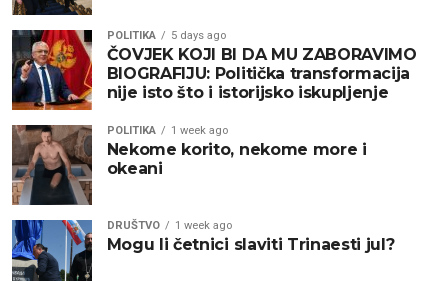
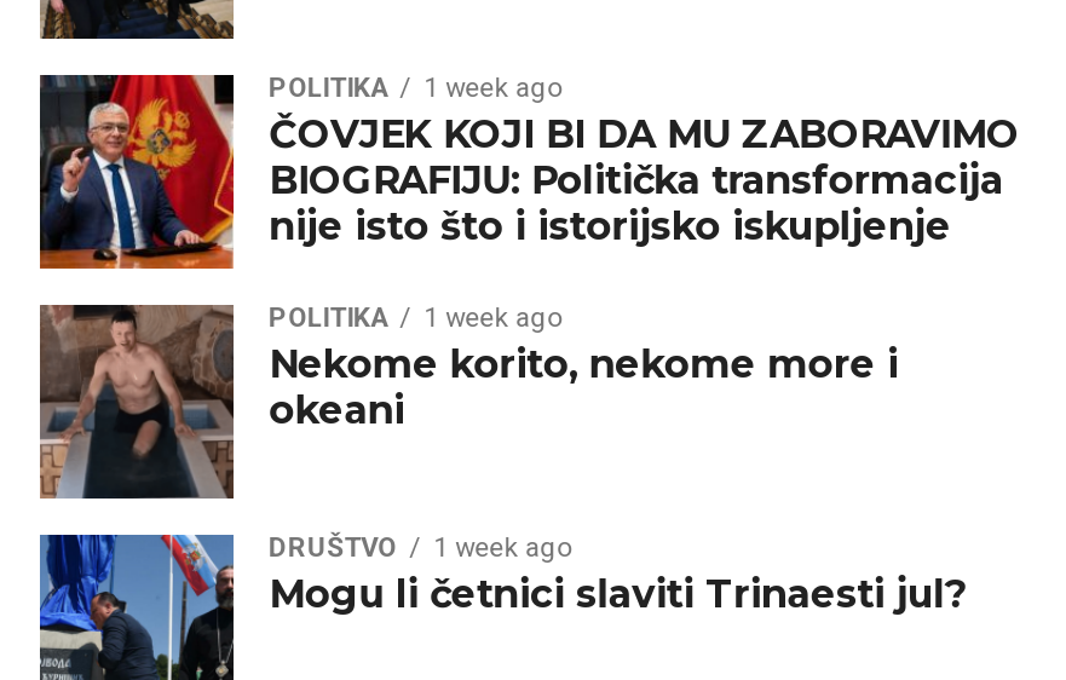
- POLITIKA 5 days ago
+ POLITIKA 1 week ago
